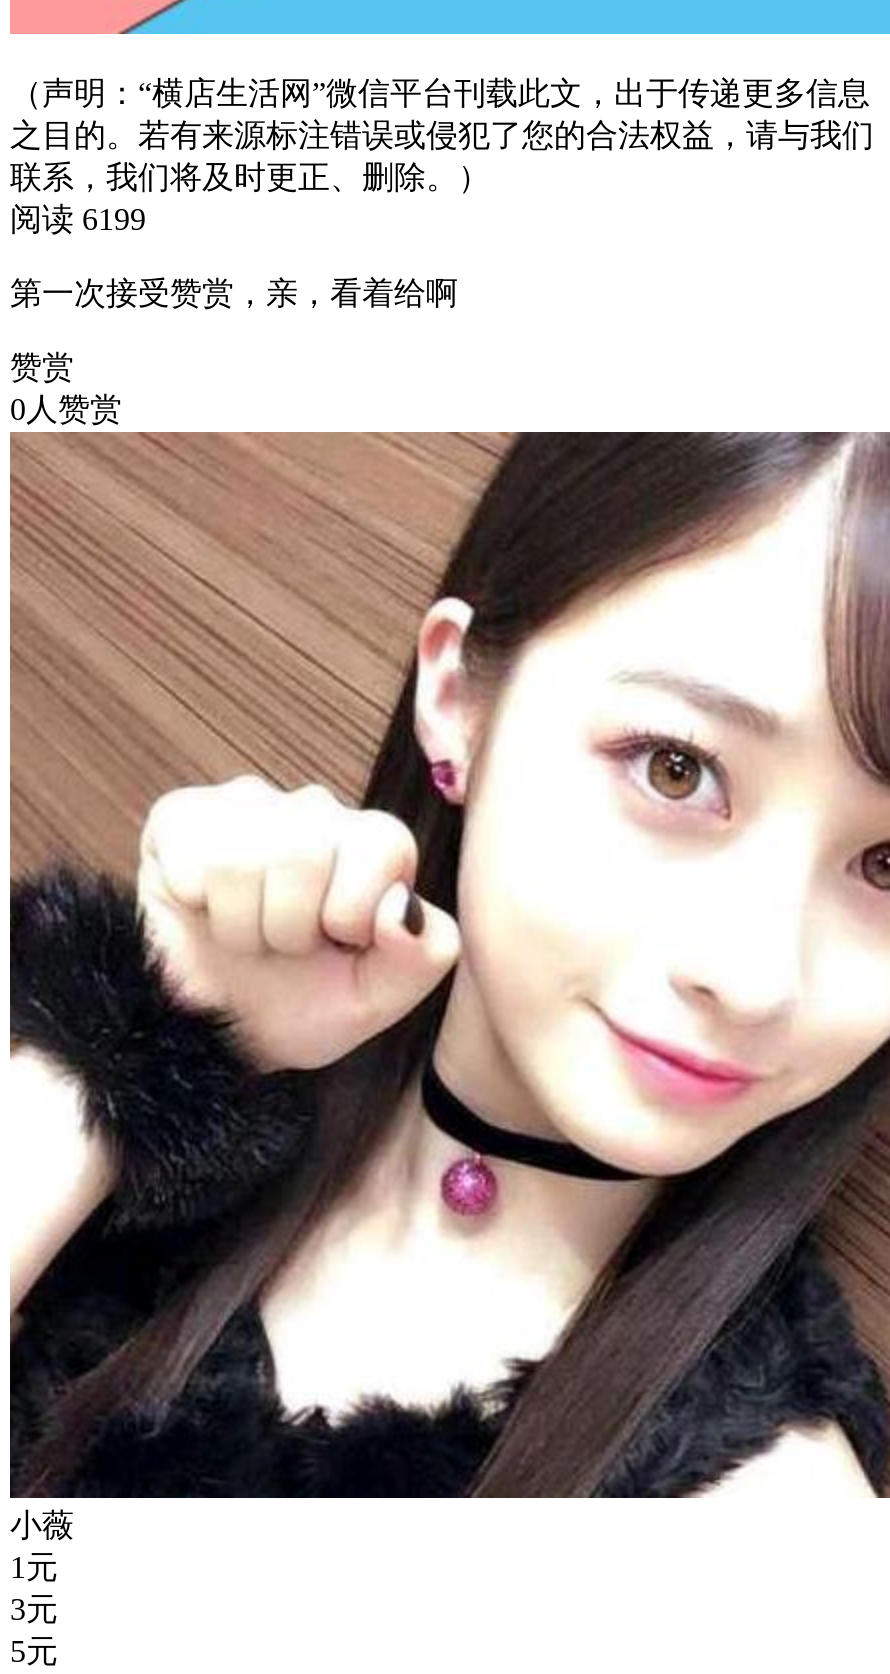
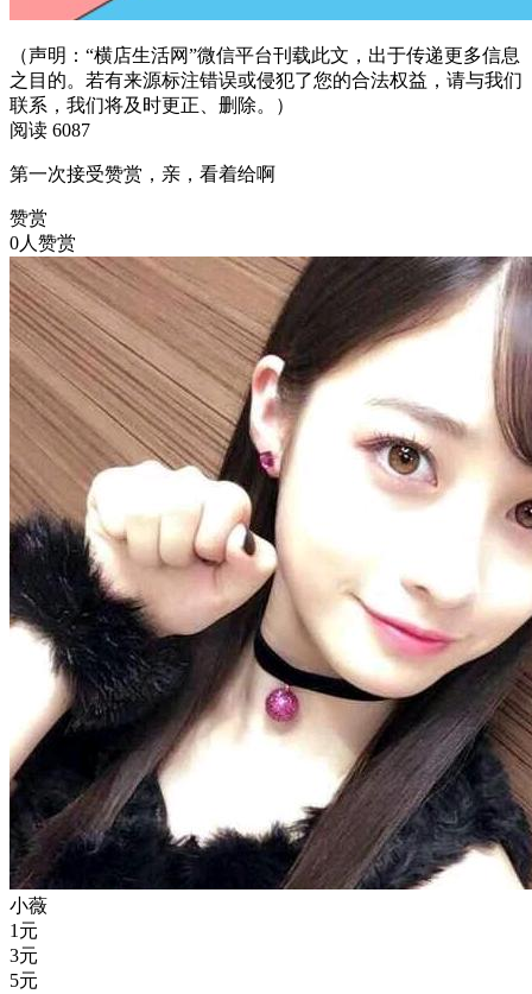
- 阅读 6199
+ 阅读 6087
